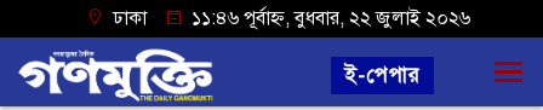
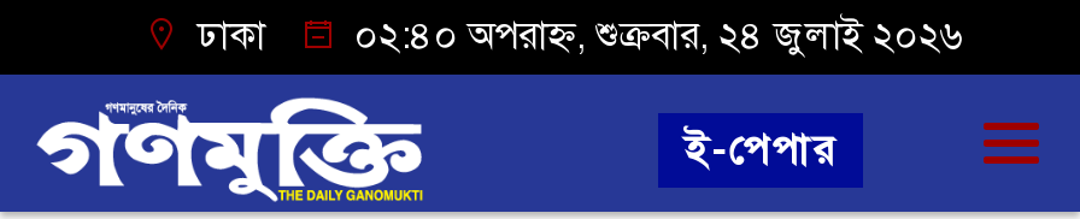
- ১১:৪৬ পূর্বাহ্ন, বুধবার, ২২ জুলাই ২০২৬
+ ০২:৪০ অপরাহ্ন, শুক্রবার, ২৪ জুলাই ২০২৬
